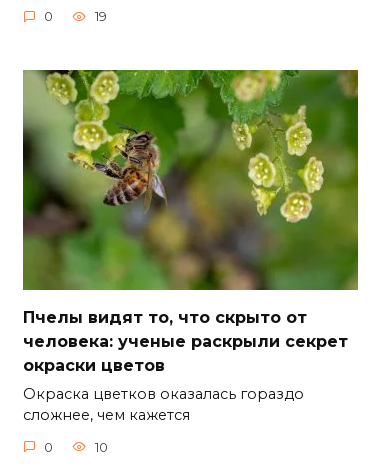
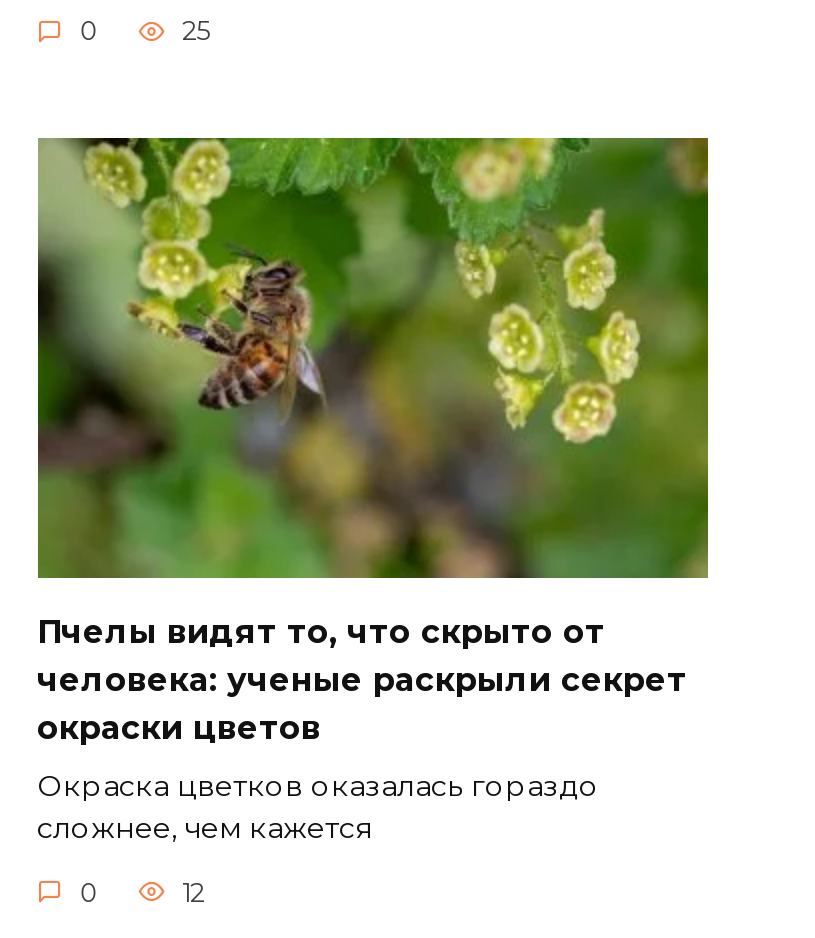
- 19
+ 25

- 10
+ 12
